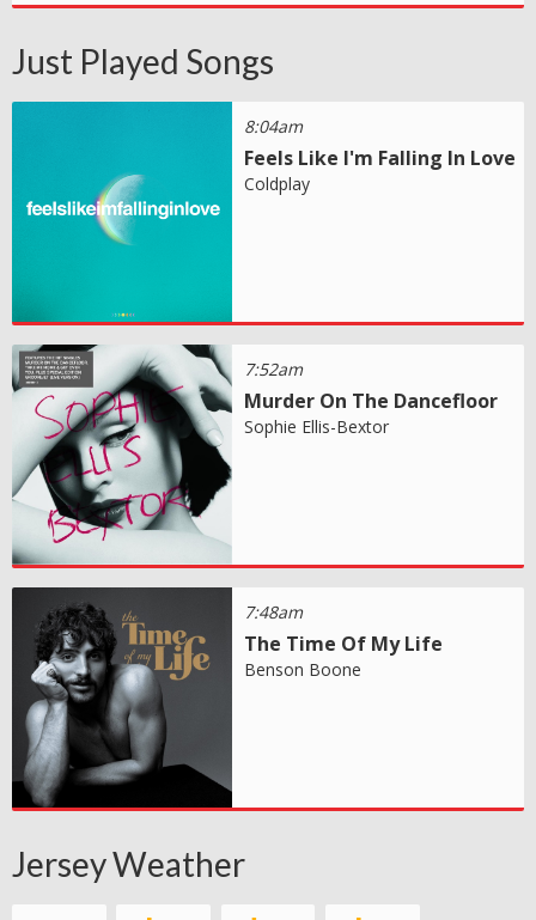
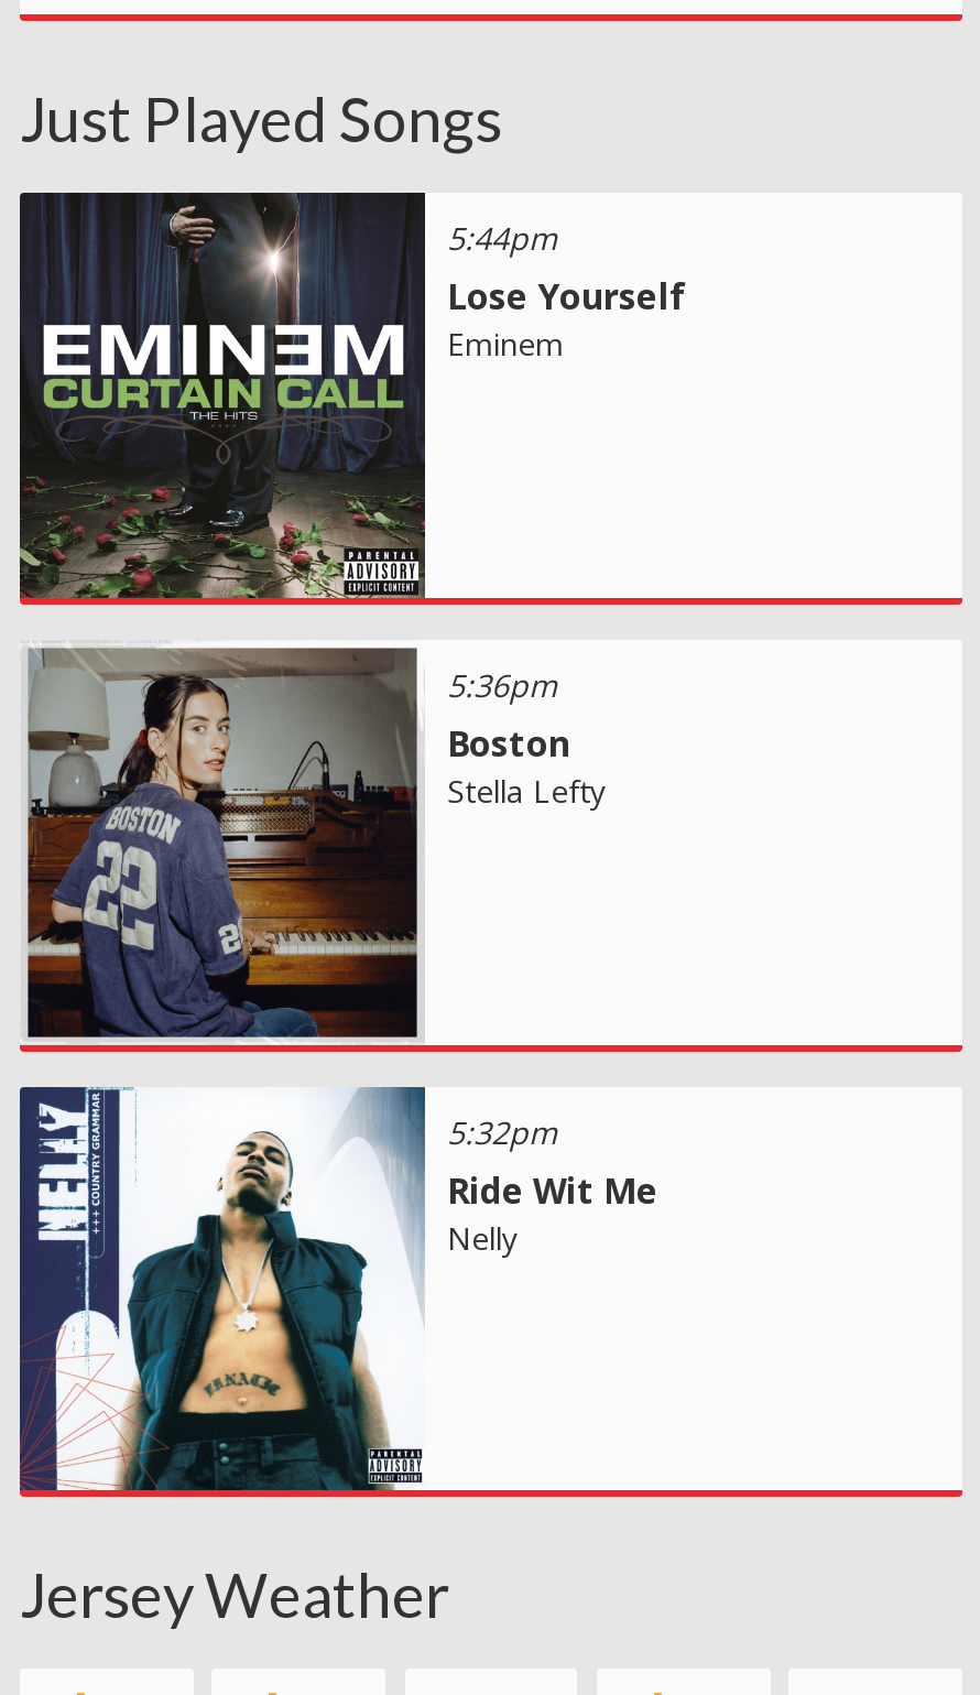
- [image]
- 8:04am
- Feels Like I'm Falling In Love
- Coldplay
+ [image]
+ 5:44pm
+ Lose Yourself
+ Eminem

- [image]
- 7:52am
- Murder On The Dancefloor
- Sophie Ellis-Bextor
+ [image]
+ 5:36pm
+ Boston
+ Stella Lefty

- [image]
- 7:48am
- The Time Of My Life
- Benson Boone
+ [image]
+ 5:32pm
+ Ride Wit Me
+ Nelly
